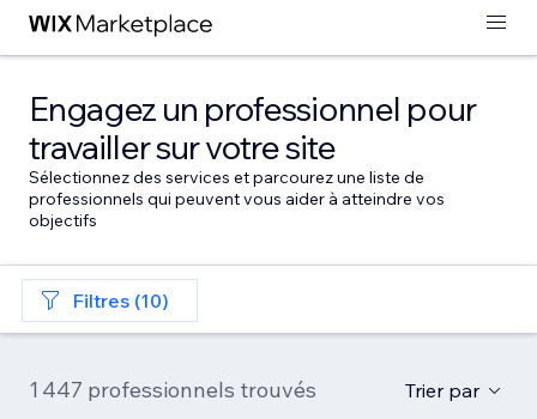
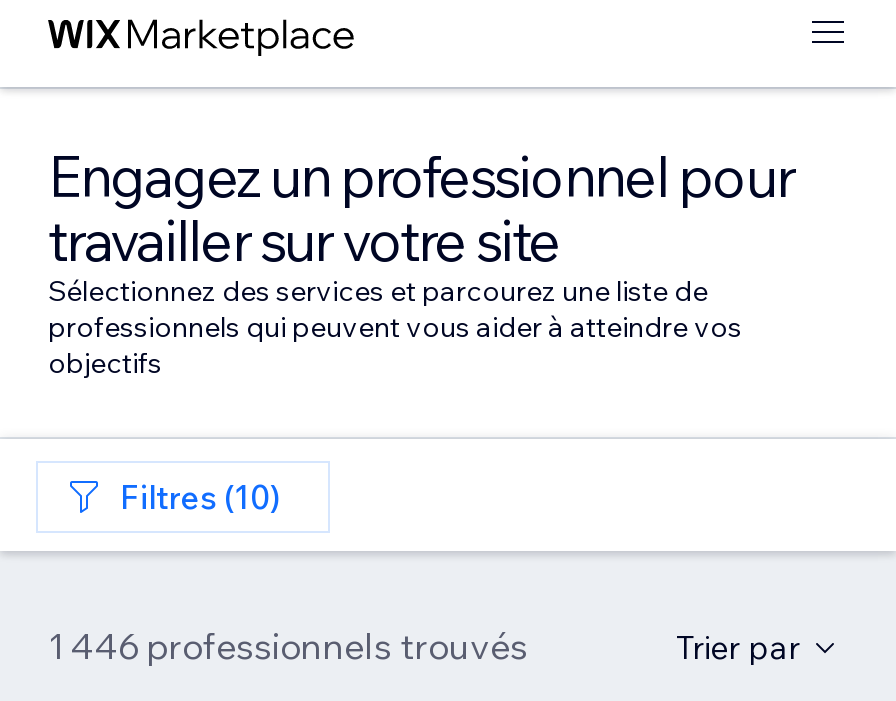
- 1 447 professionnels trouvés
+ 1 446 professionnels trouvés
